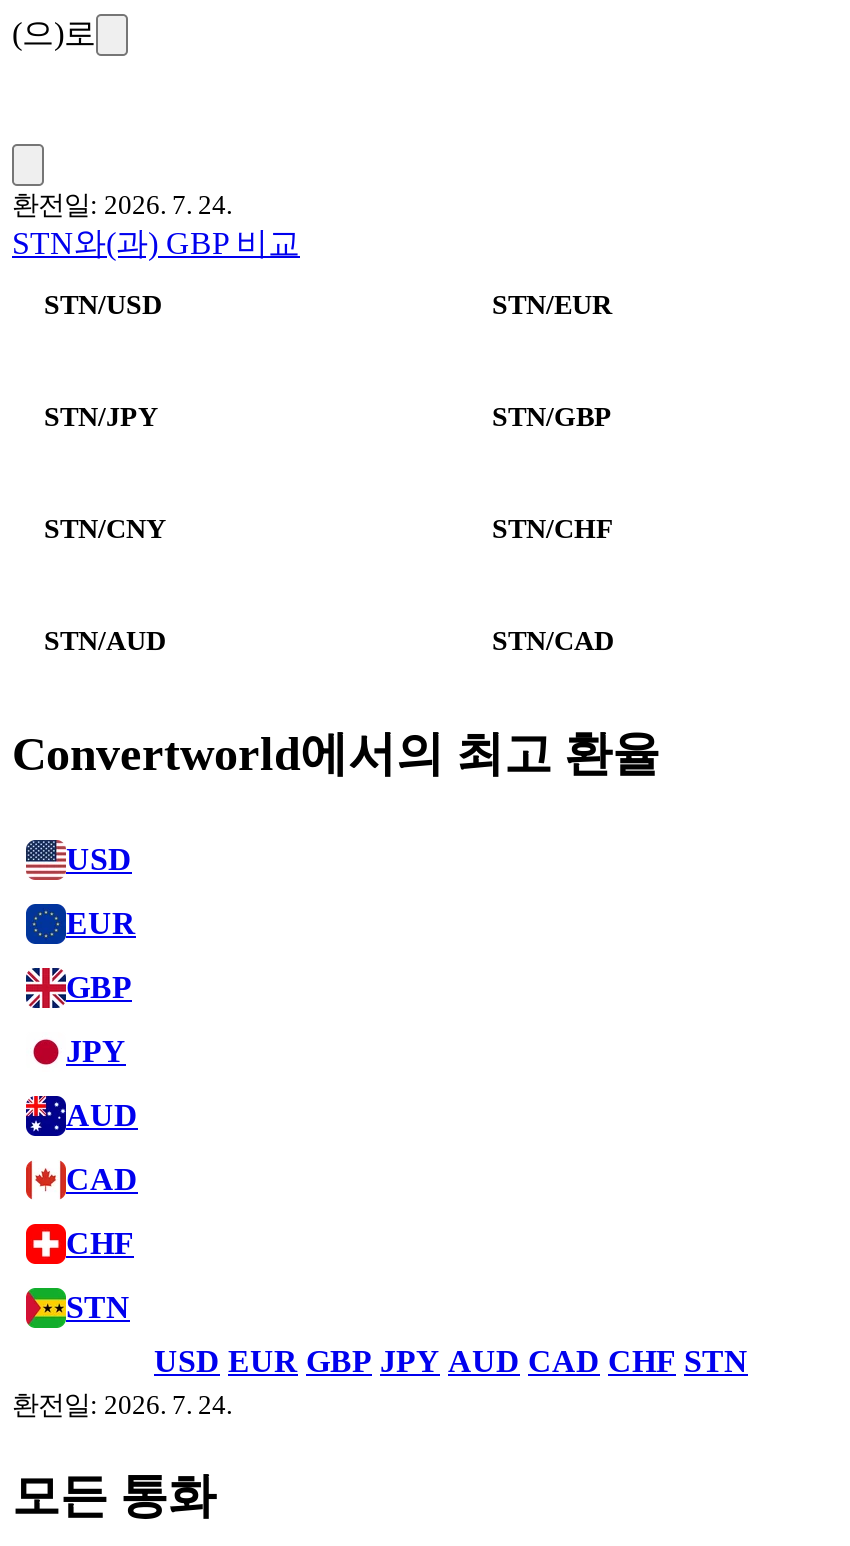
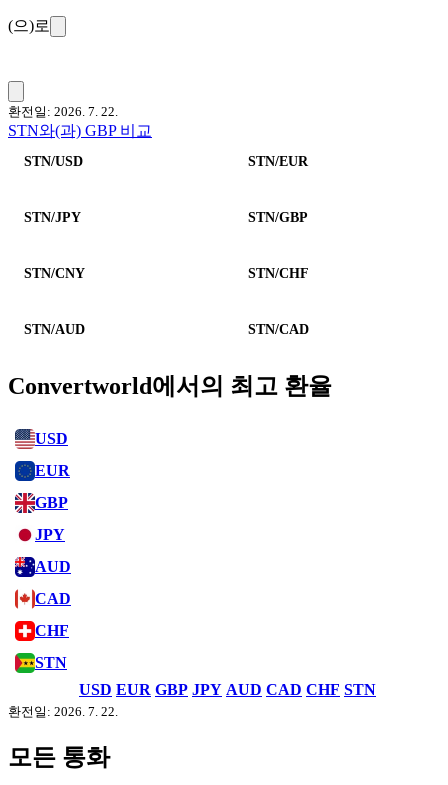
- 환전일: 2026. 7. 24.
+ 환전일: 2026. 7. 22.

- 환전일: 2026. 7. 24.
+ 환전일: 2026. 7. 22.
